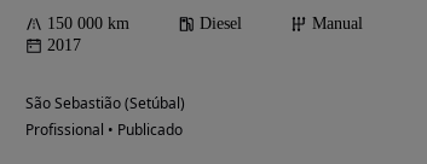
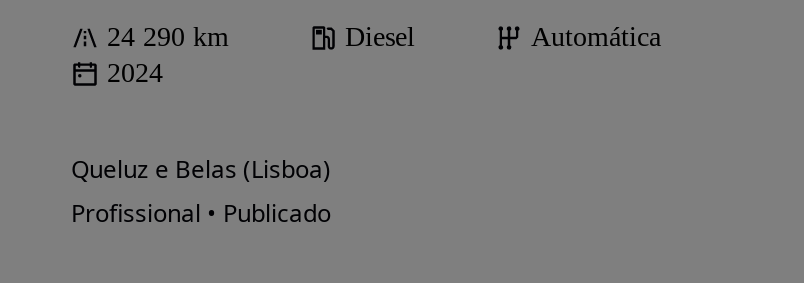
- 150 000 km
+ 24 290 km

- Manual
- 2017
+ Automática
+ 2024

- São Sebastião (Setúbal)
+ Queluz e Belas (Lisboa)
